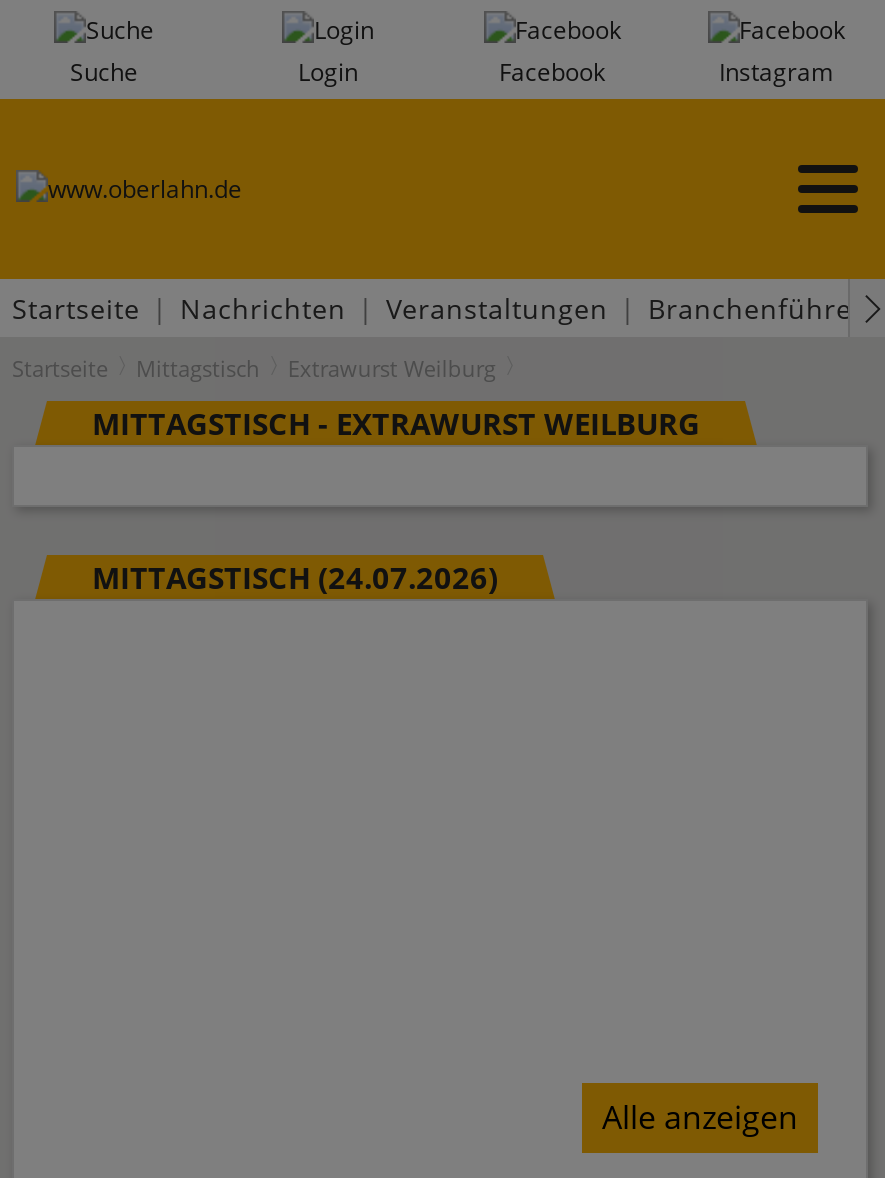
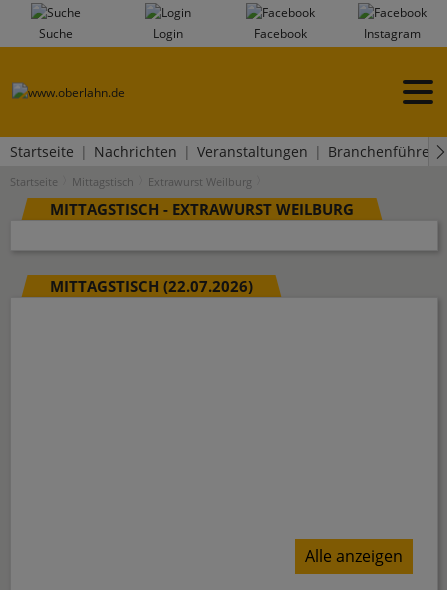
- MITTAGSTISCH (24.07.2026)
+ MITTAGSTISCH (22.07.2026)
